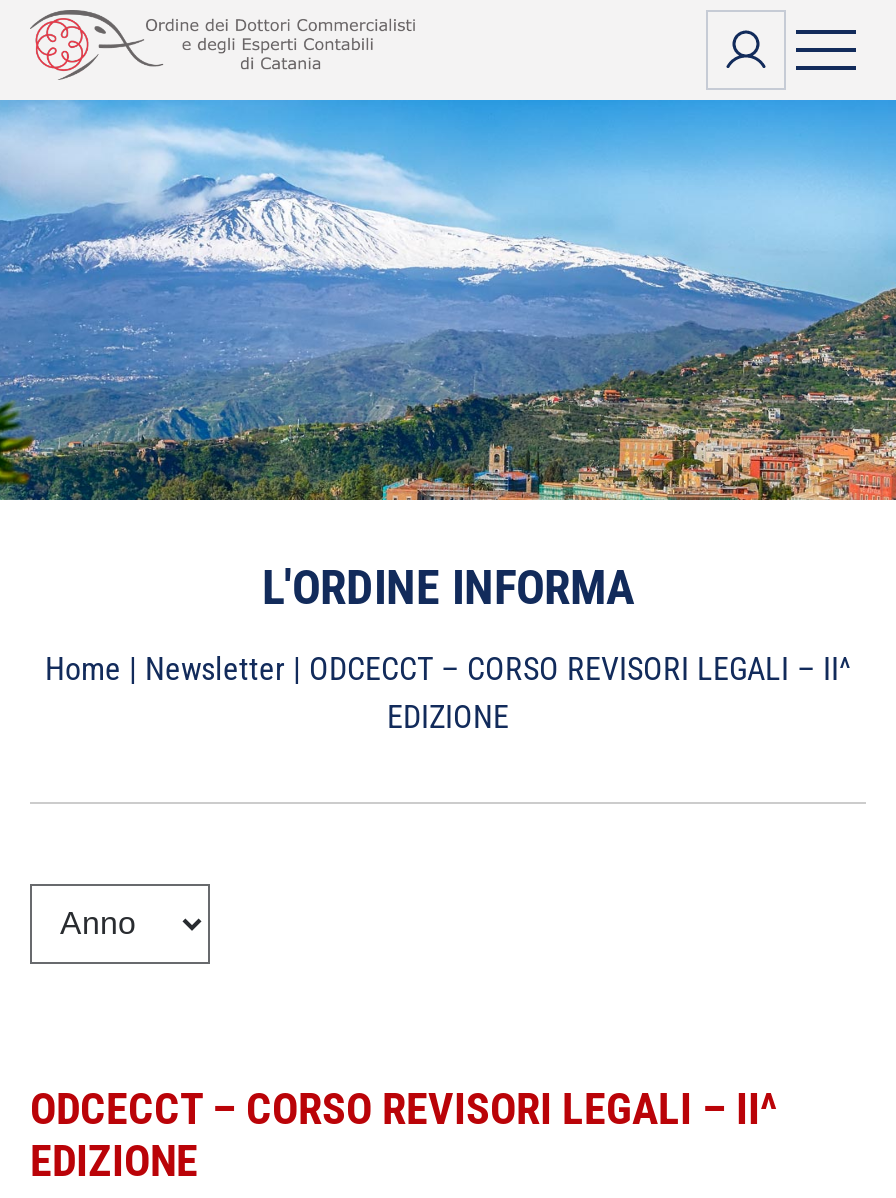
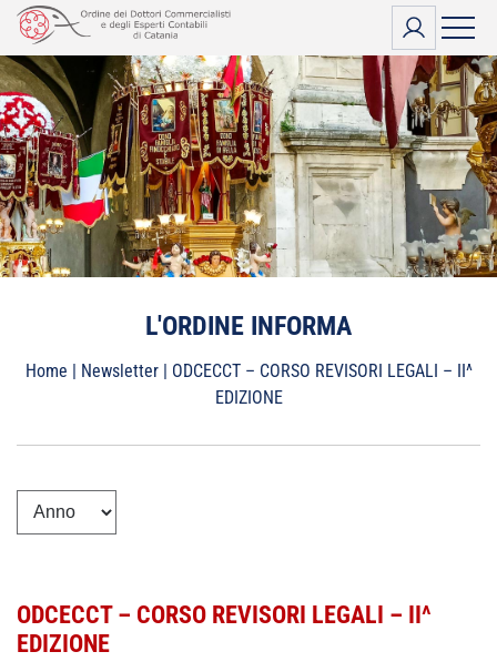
- [image]
+ [image]
